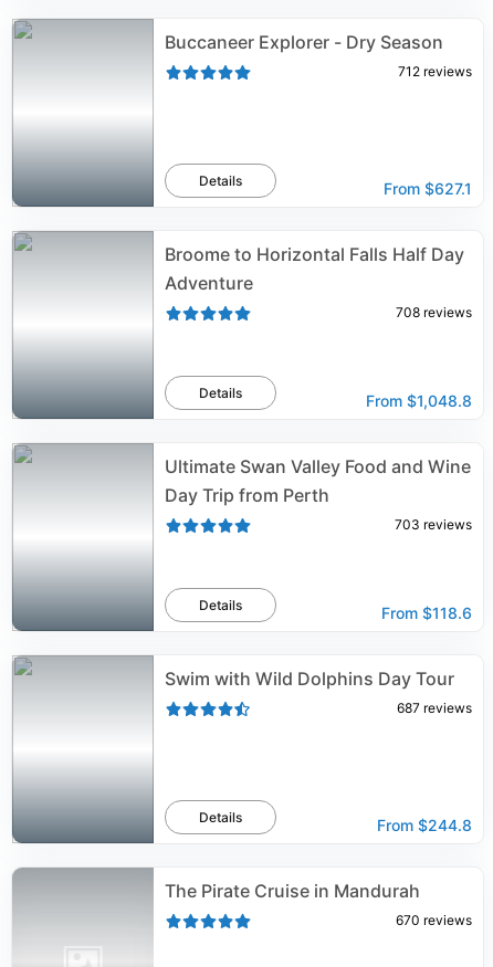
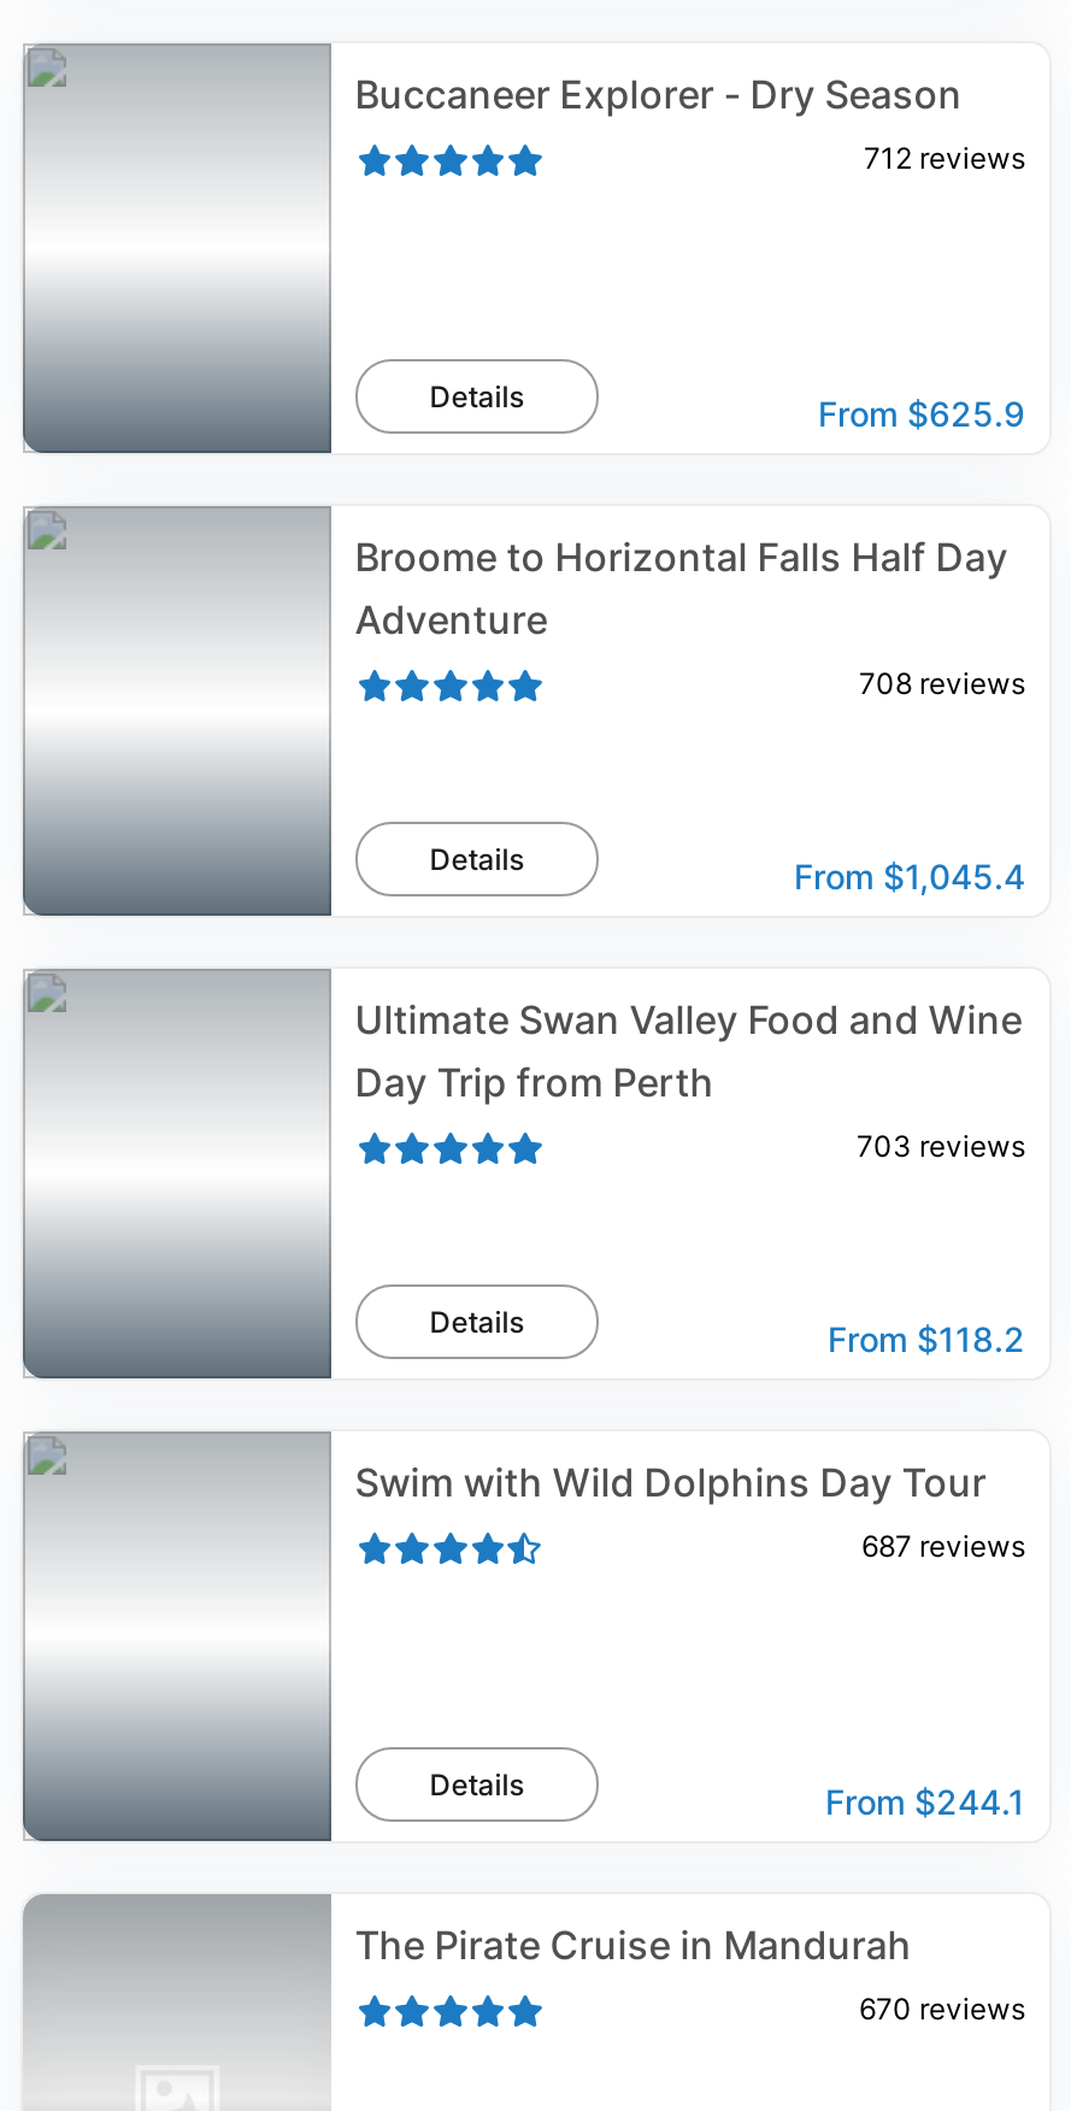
- From $627.1
+ From $625.9

- From $1,048.8
+ From $1,045.4

- From $118.6
+ From $118.2

- From $244.8
+ From $244.1
